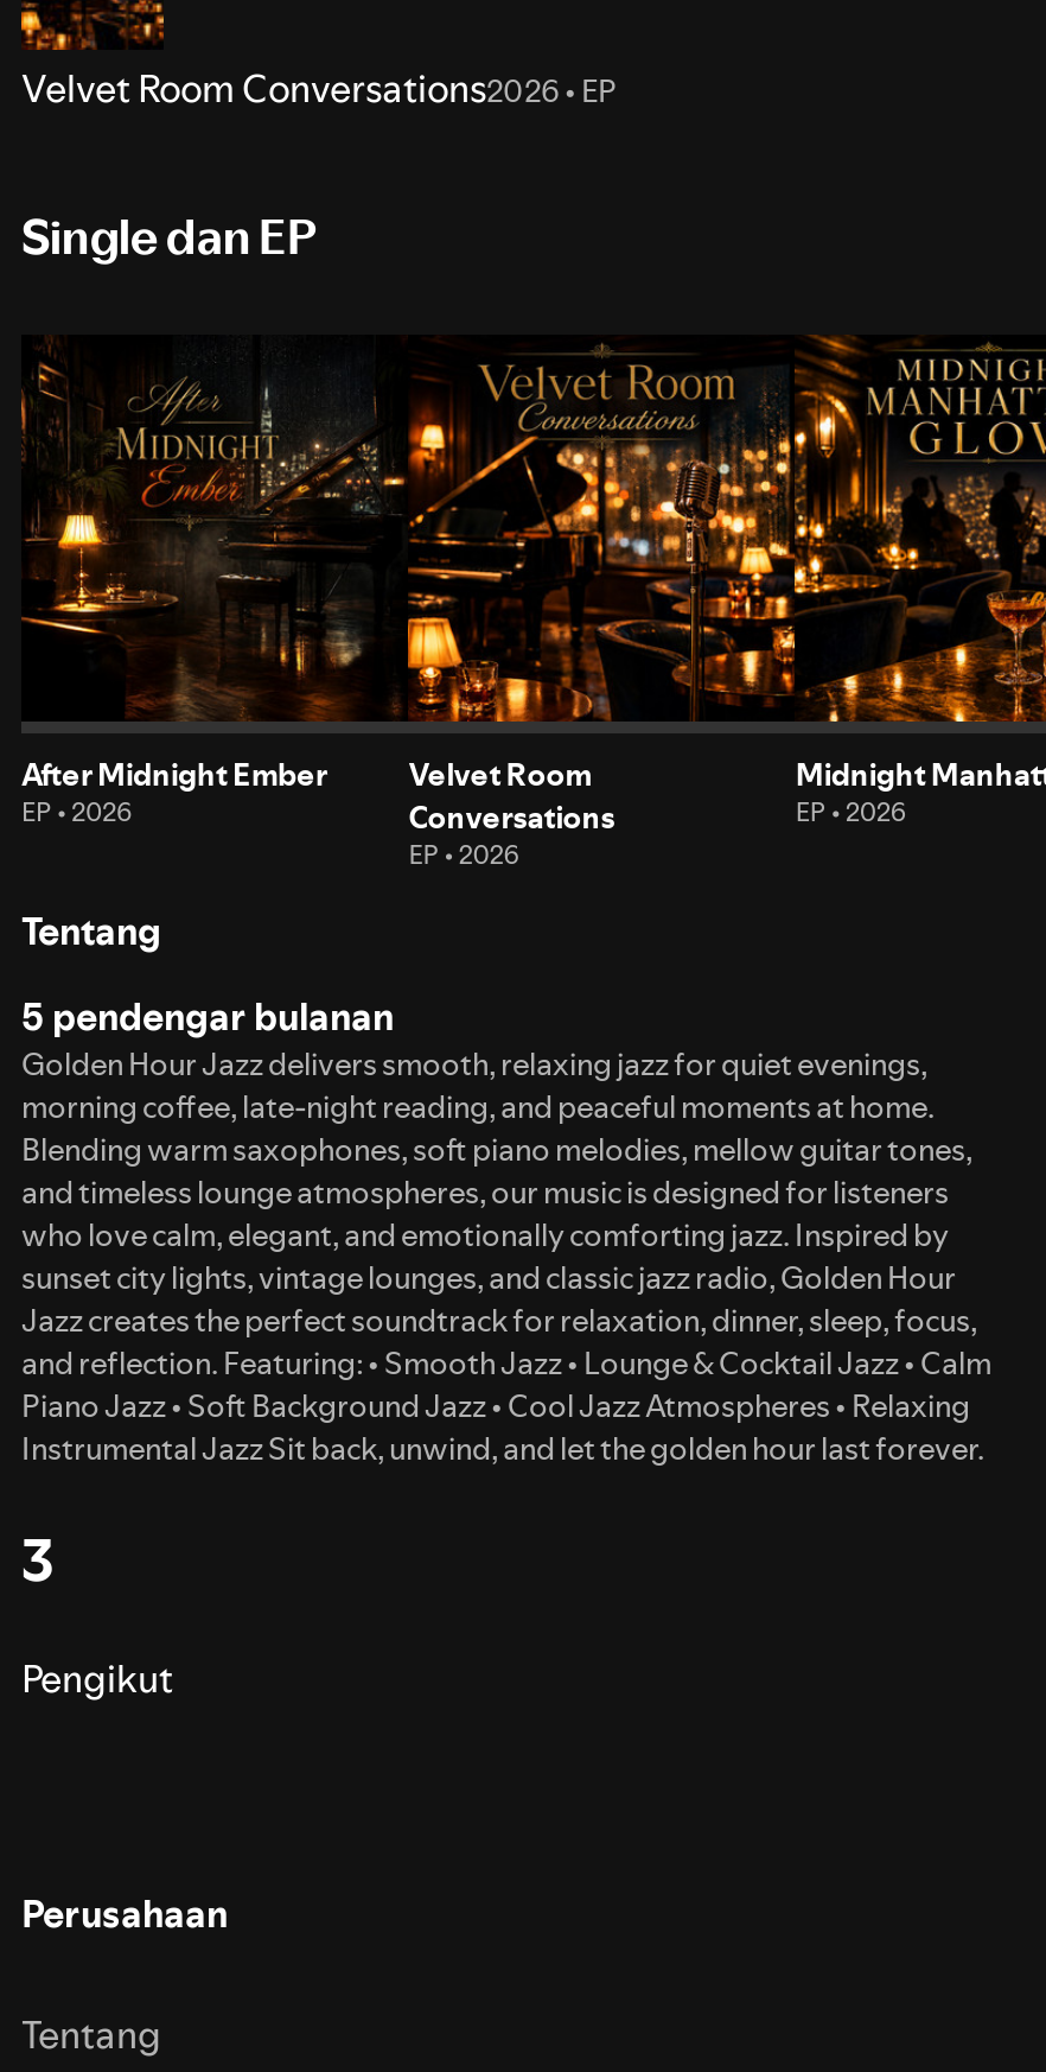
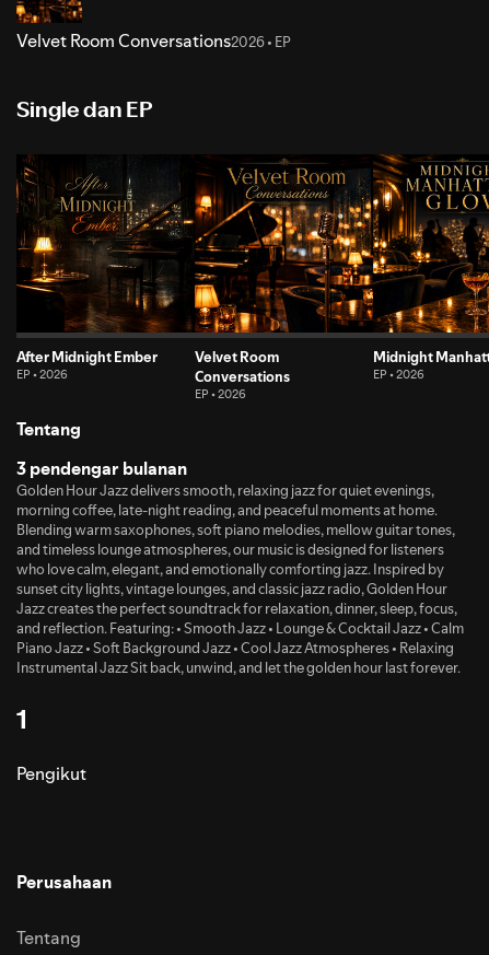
- 5 pendengar bulanan
+ 3 pendengar bulanan

- 3
+ 1
